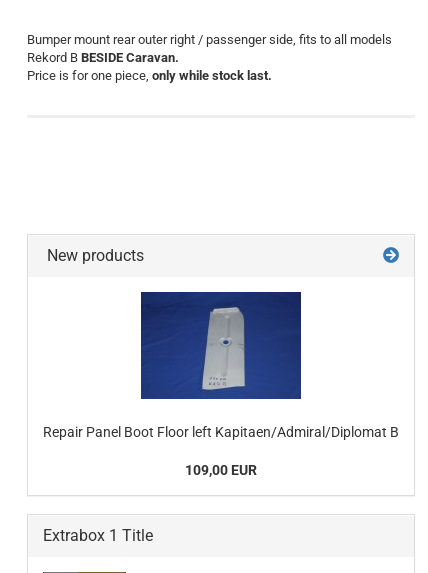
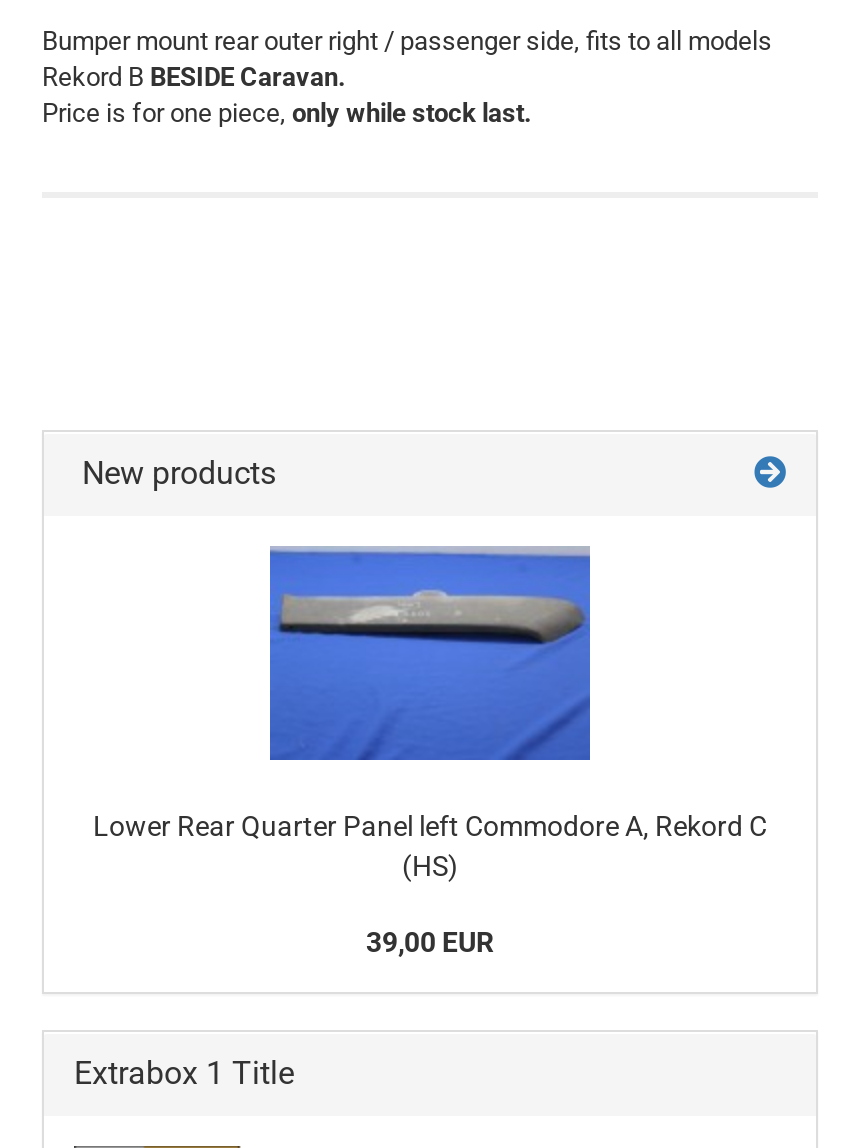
- [image]
- Repair Panel Boot Floor left Kapitaen/Admiral/Diplomat B
+ [image]
+ Lower Rear Quarter Panel left Commodore A, Rekord C
+ (HS)

- 109,00 EUR
+ 39,00 EUR
